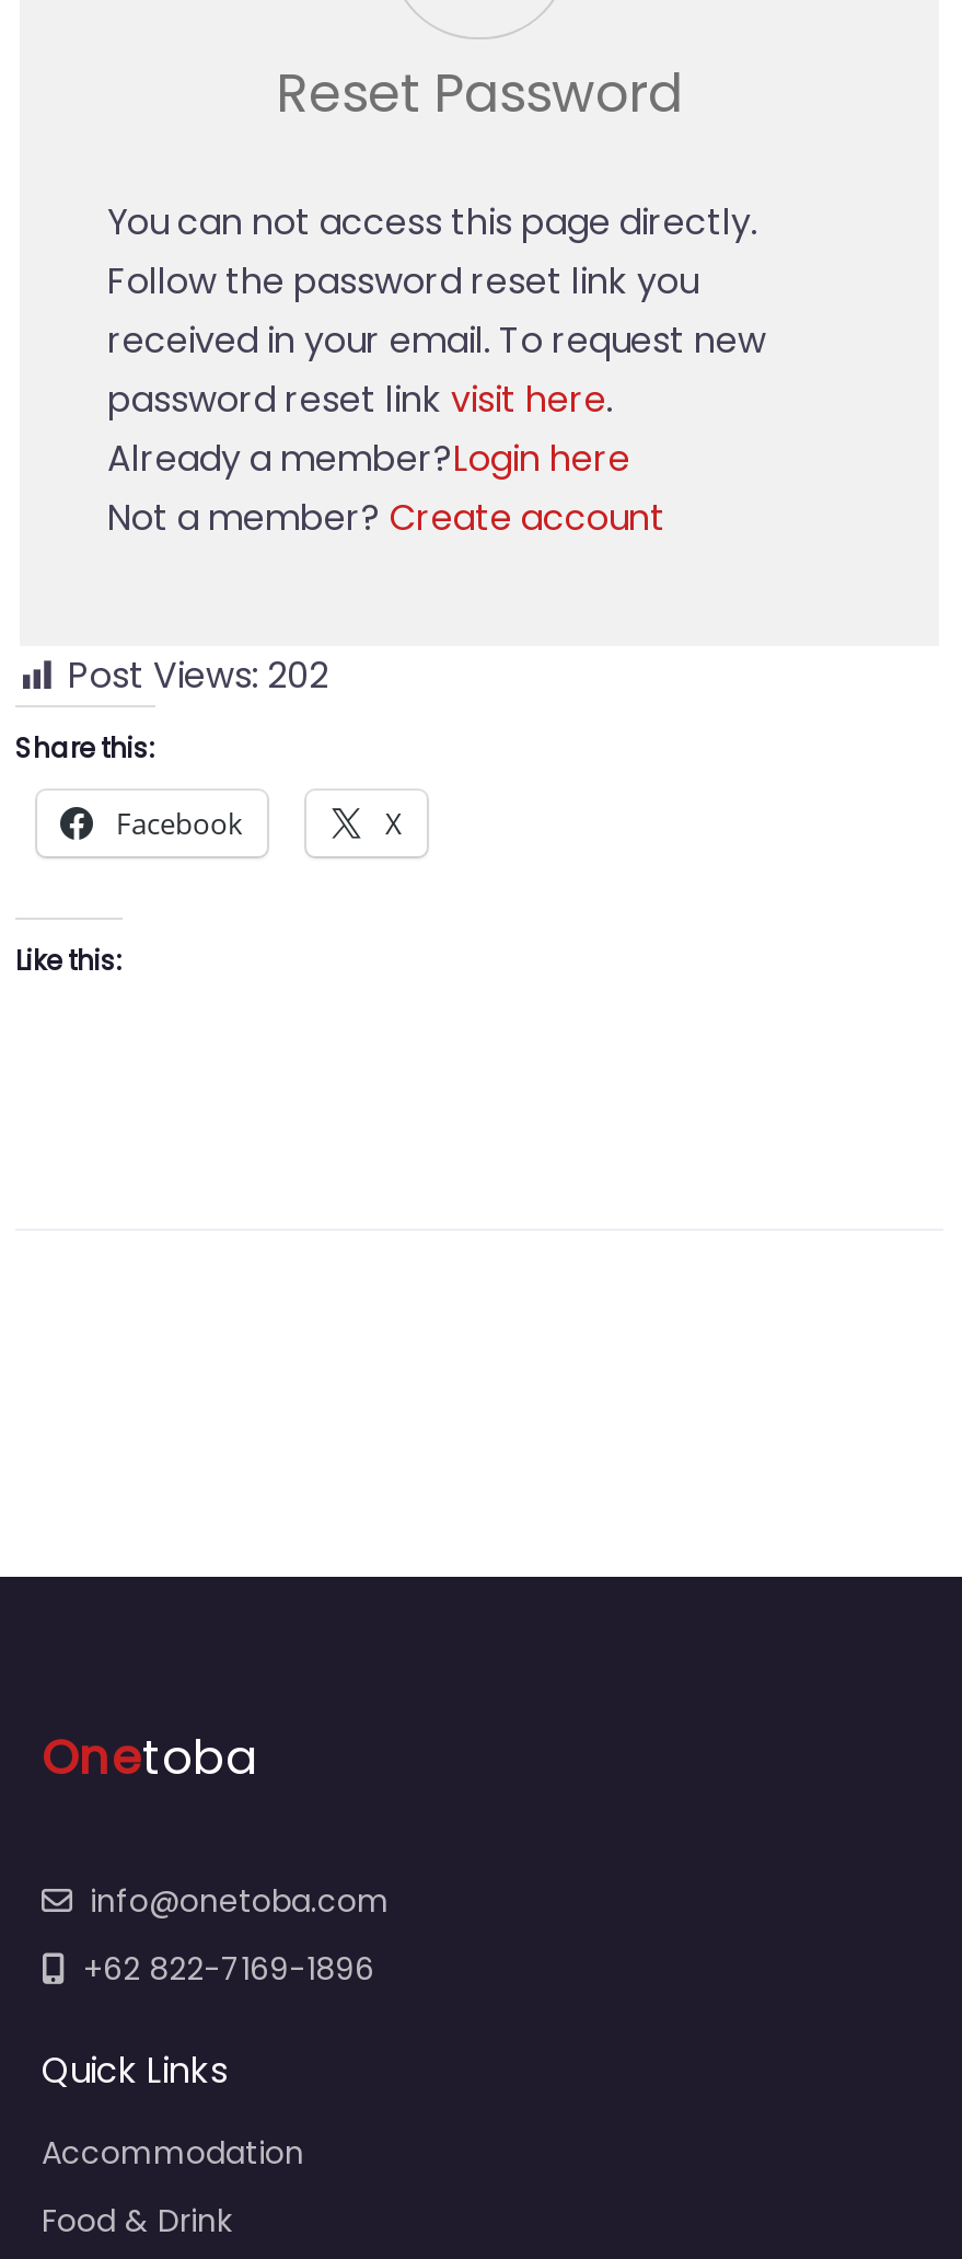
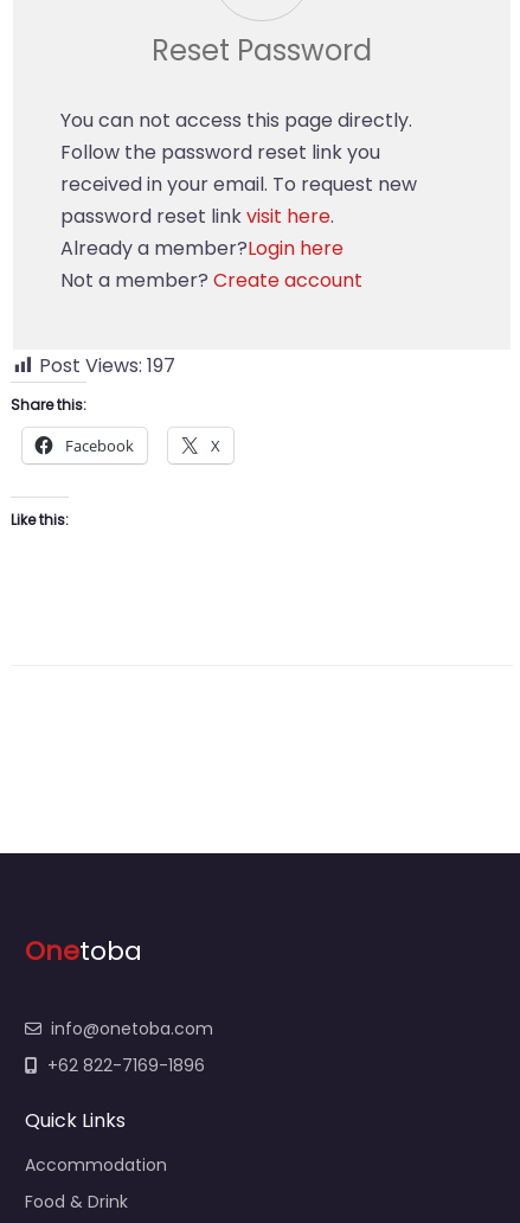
- Post Views: 202
+ Post Views: 197
